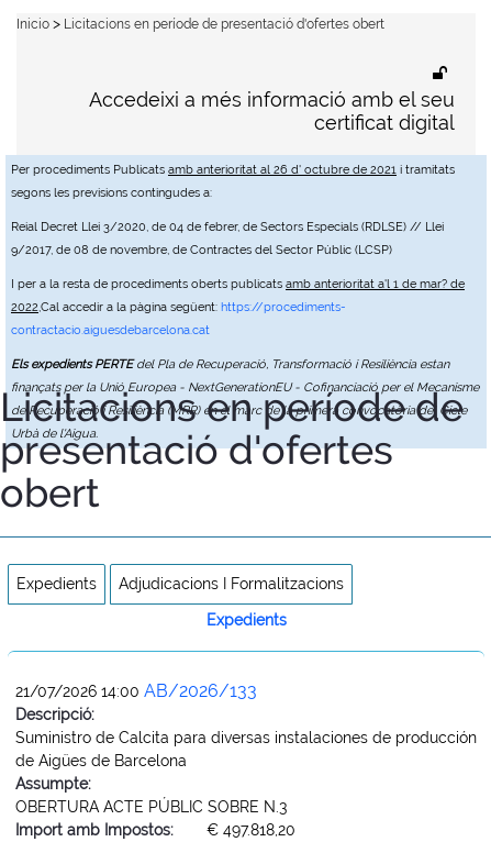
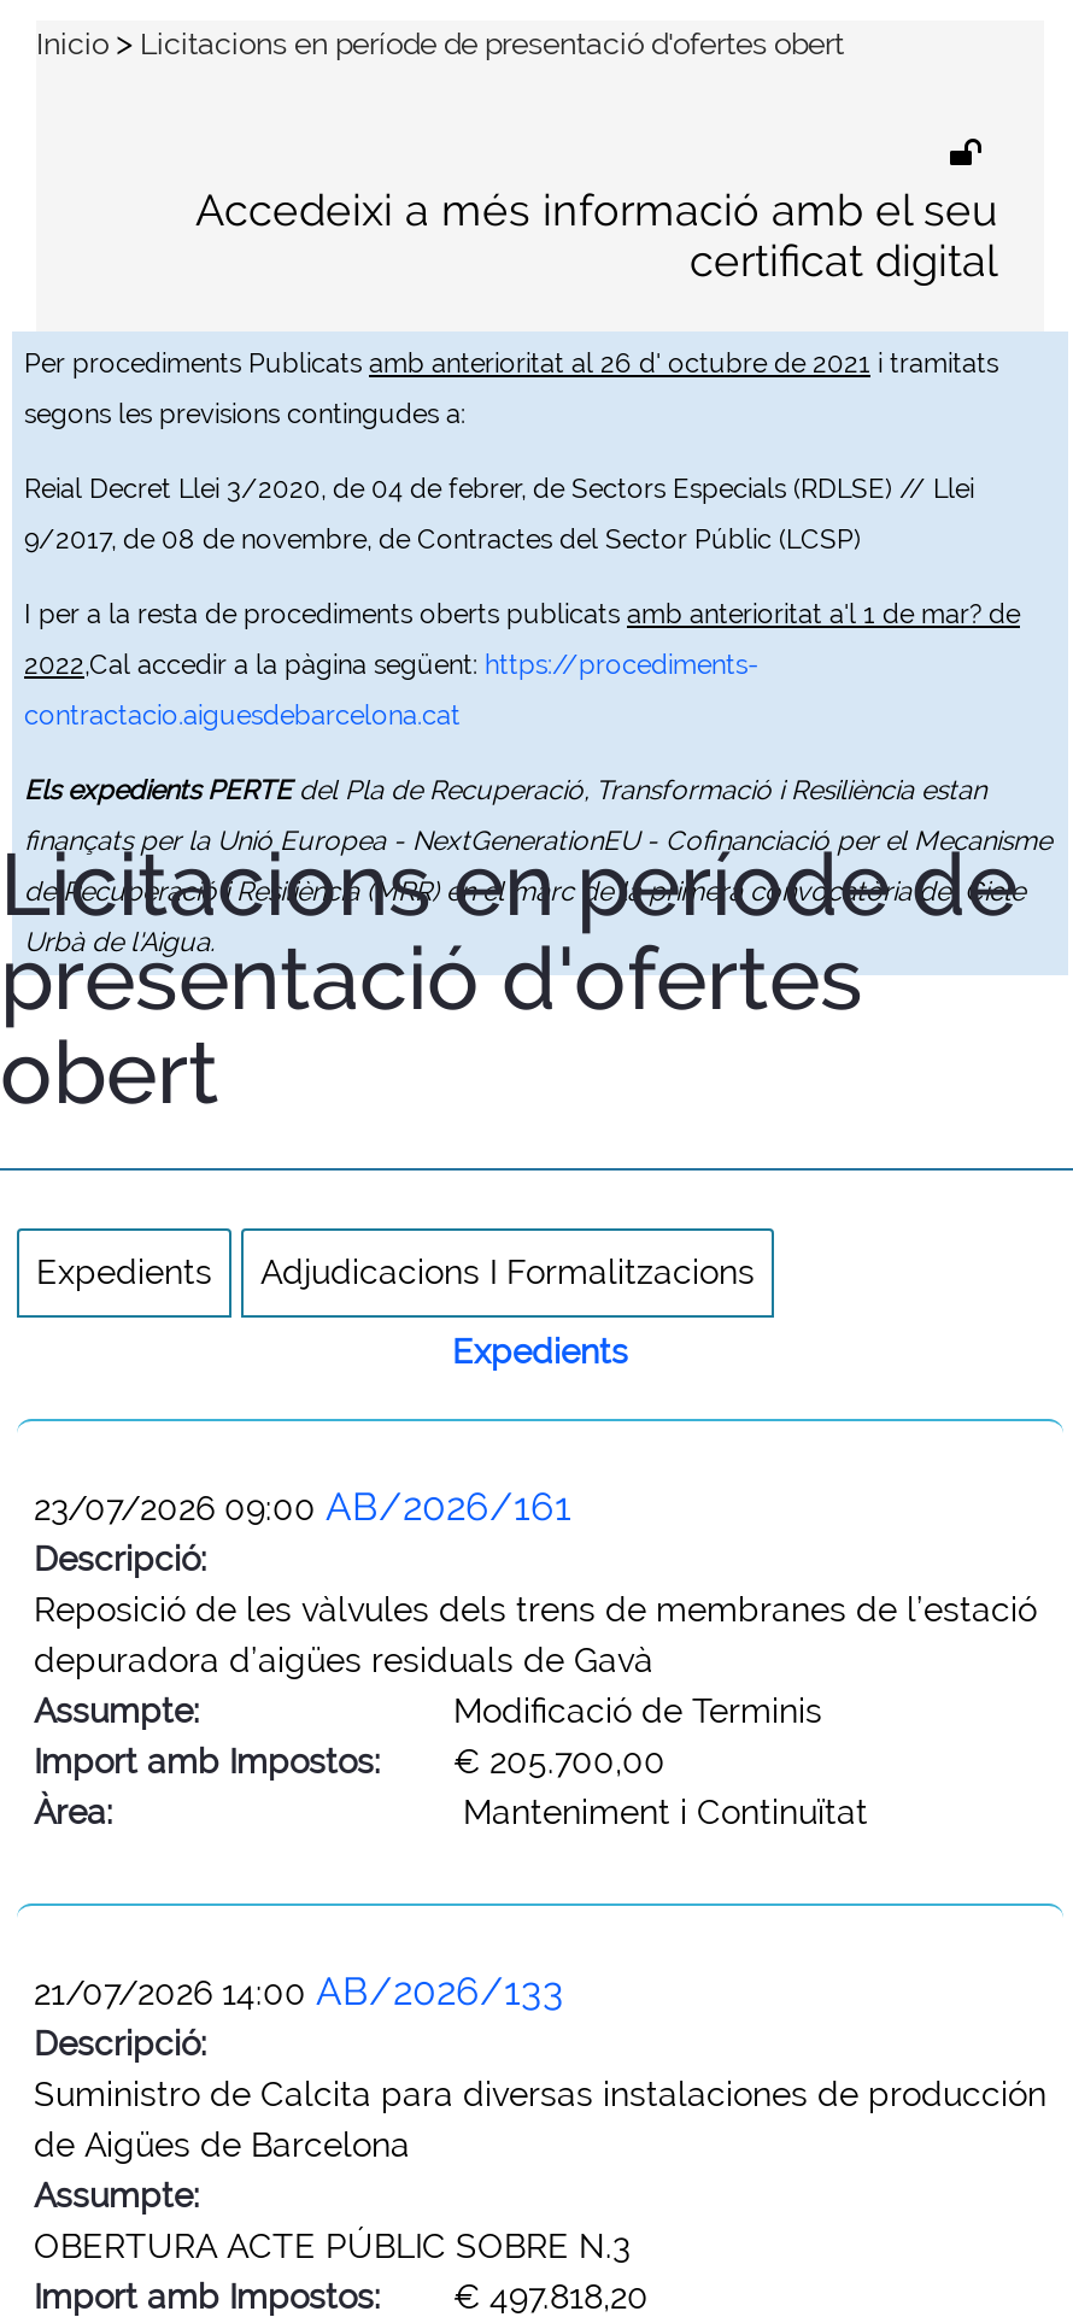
+ 23/07/2026 09:00 AB/2026/161
+ Descripció:
+ Reposició de les vàlvules dels trens de membranes de l’estació
+ depuradora d’aigües residuals de Gavà
+ Assumpte:
+ Modificació de Terminis
+ Import amb Impostos:
+ € 205.700,00
+ Àrea:
+ Manteniment i Continuïtat
